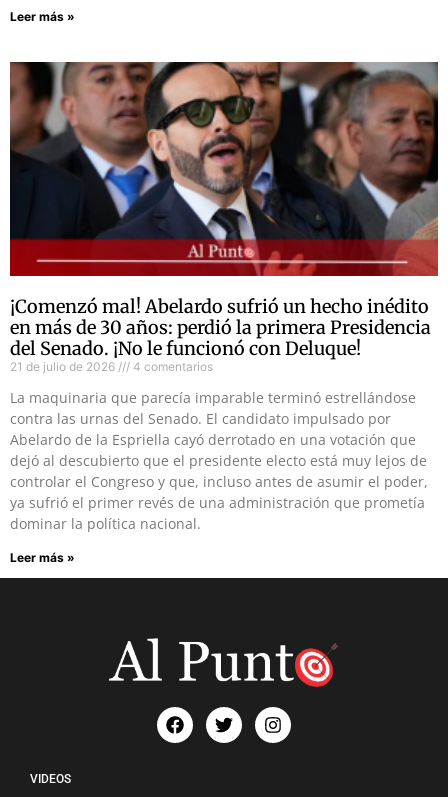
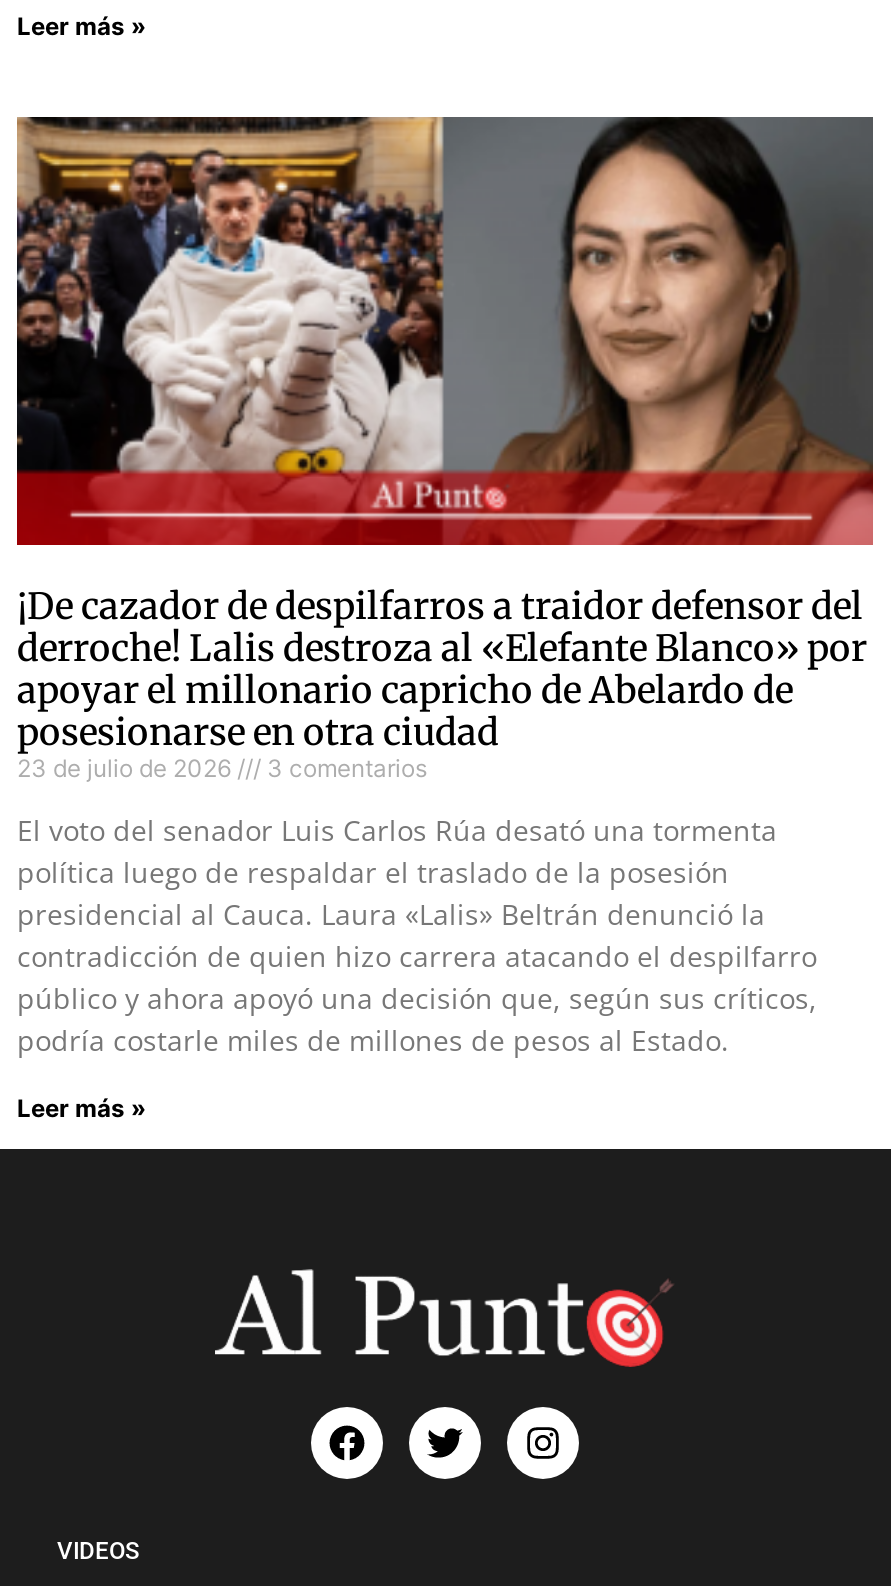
- [image]
- ¡Comenzó mal! Abelardo sufrió un hecho inédito
- en más de 30 años: perdió la primera Presidencia
- del Senado. ¡No le funcionó con Deluque!
- 21 de julio de 2026
- 4 comentarios
+ [image]
+ ¡De cazador de despilfarros a traidor defensor del
+ derroche! Lalis destroza al «Elefante Blanco» por
+ apoyar el millonario capricho de Abelardo de
+ posesionarse en otra ciudad
+ 23 de julio de 2026
+ 3 comentarios

- La maquinaria que parecía imparable terminó estrellándose
- contra las urnas del Senado. El candidato impulsado por
- Abelardo de la Espriella cayó derrotado en una votación que
- dejó al descubierto que el presidente electo está muy lejos de
- controlar el Congreso y que, incluso antes de asumir el poder,
- ya sufrió el primer revés de una administración que prometía
- dominar la política nacional.
+ El voto del senador Luis Carlos Rúa desató una tormenta
+ política luego de respaldar el traslado de la posesión
+ presidencial al Cauca. Laura «Lalis» Beltrán denunció la
+ contradicción de quien hizo carrera atacando el despilfarro
+ público y ahora apoyó una decisión que, según sus críticos,
+ podría costarle miles de millones de pesos al Estado.
